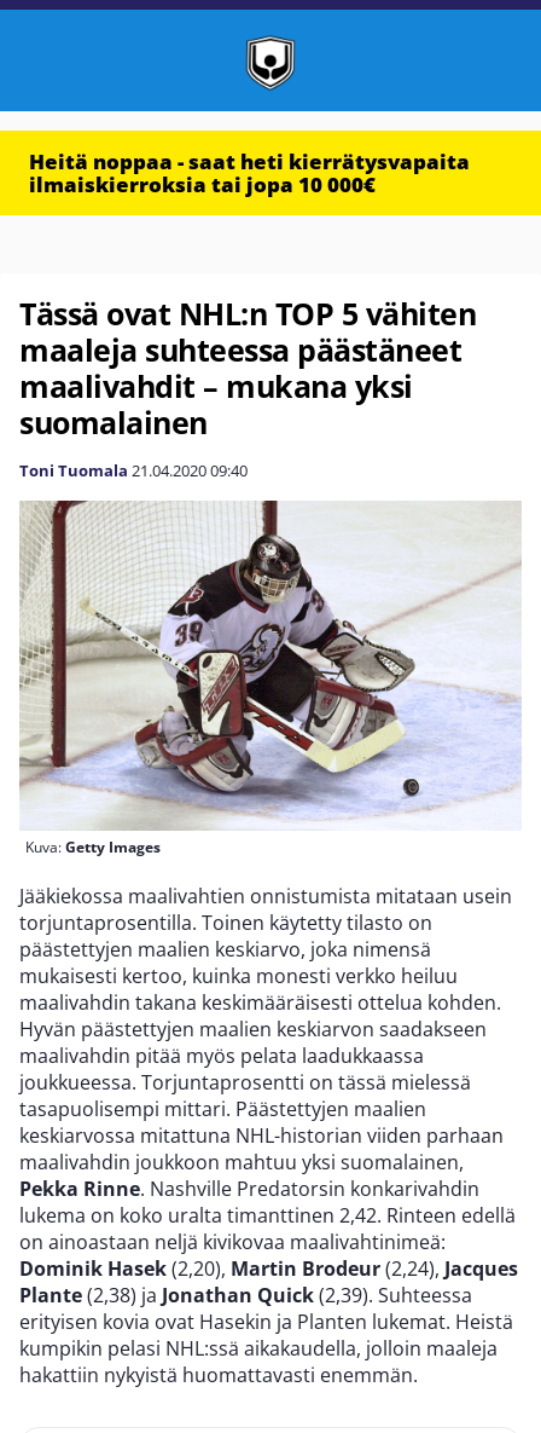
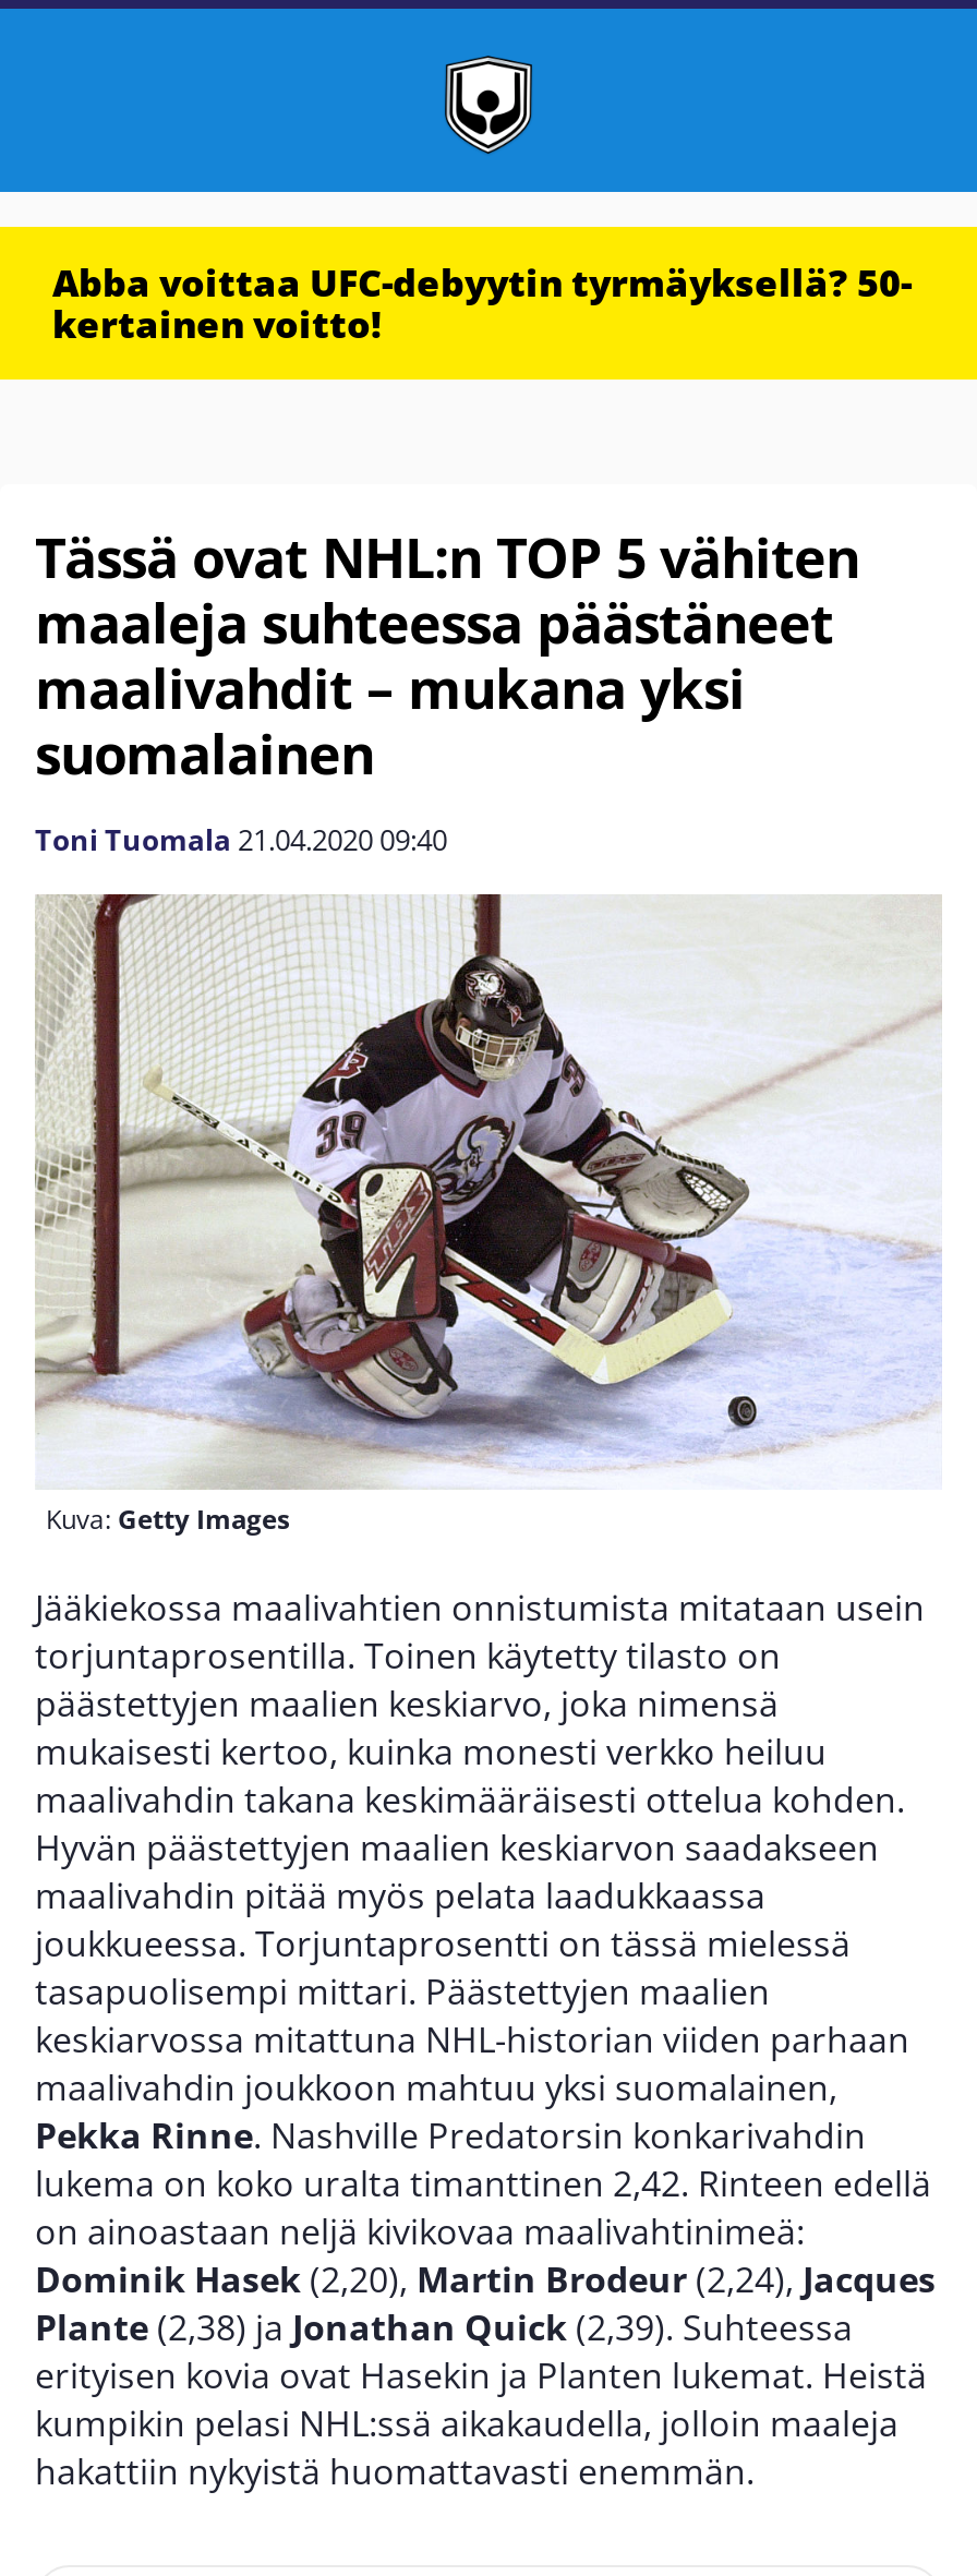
- Heitä noppaa - saat heti kierrätysvapaita
- ilmaiskierroksia tai jopa 10 000€
+ Abba voittaa UFC-debyytin tyrmäyksellä? 50-
+ kertainen voitto!
